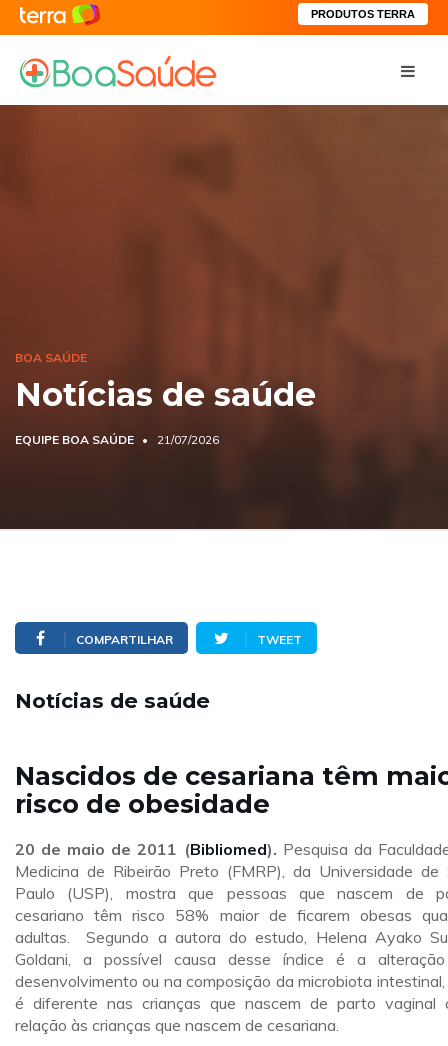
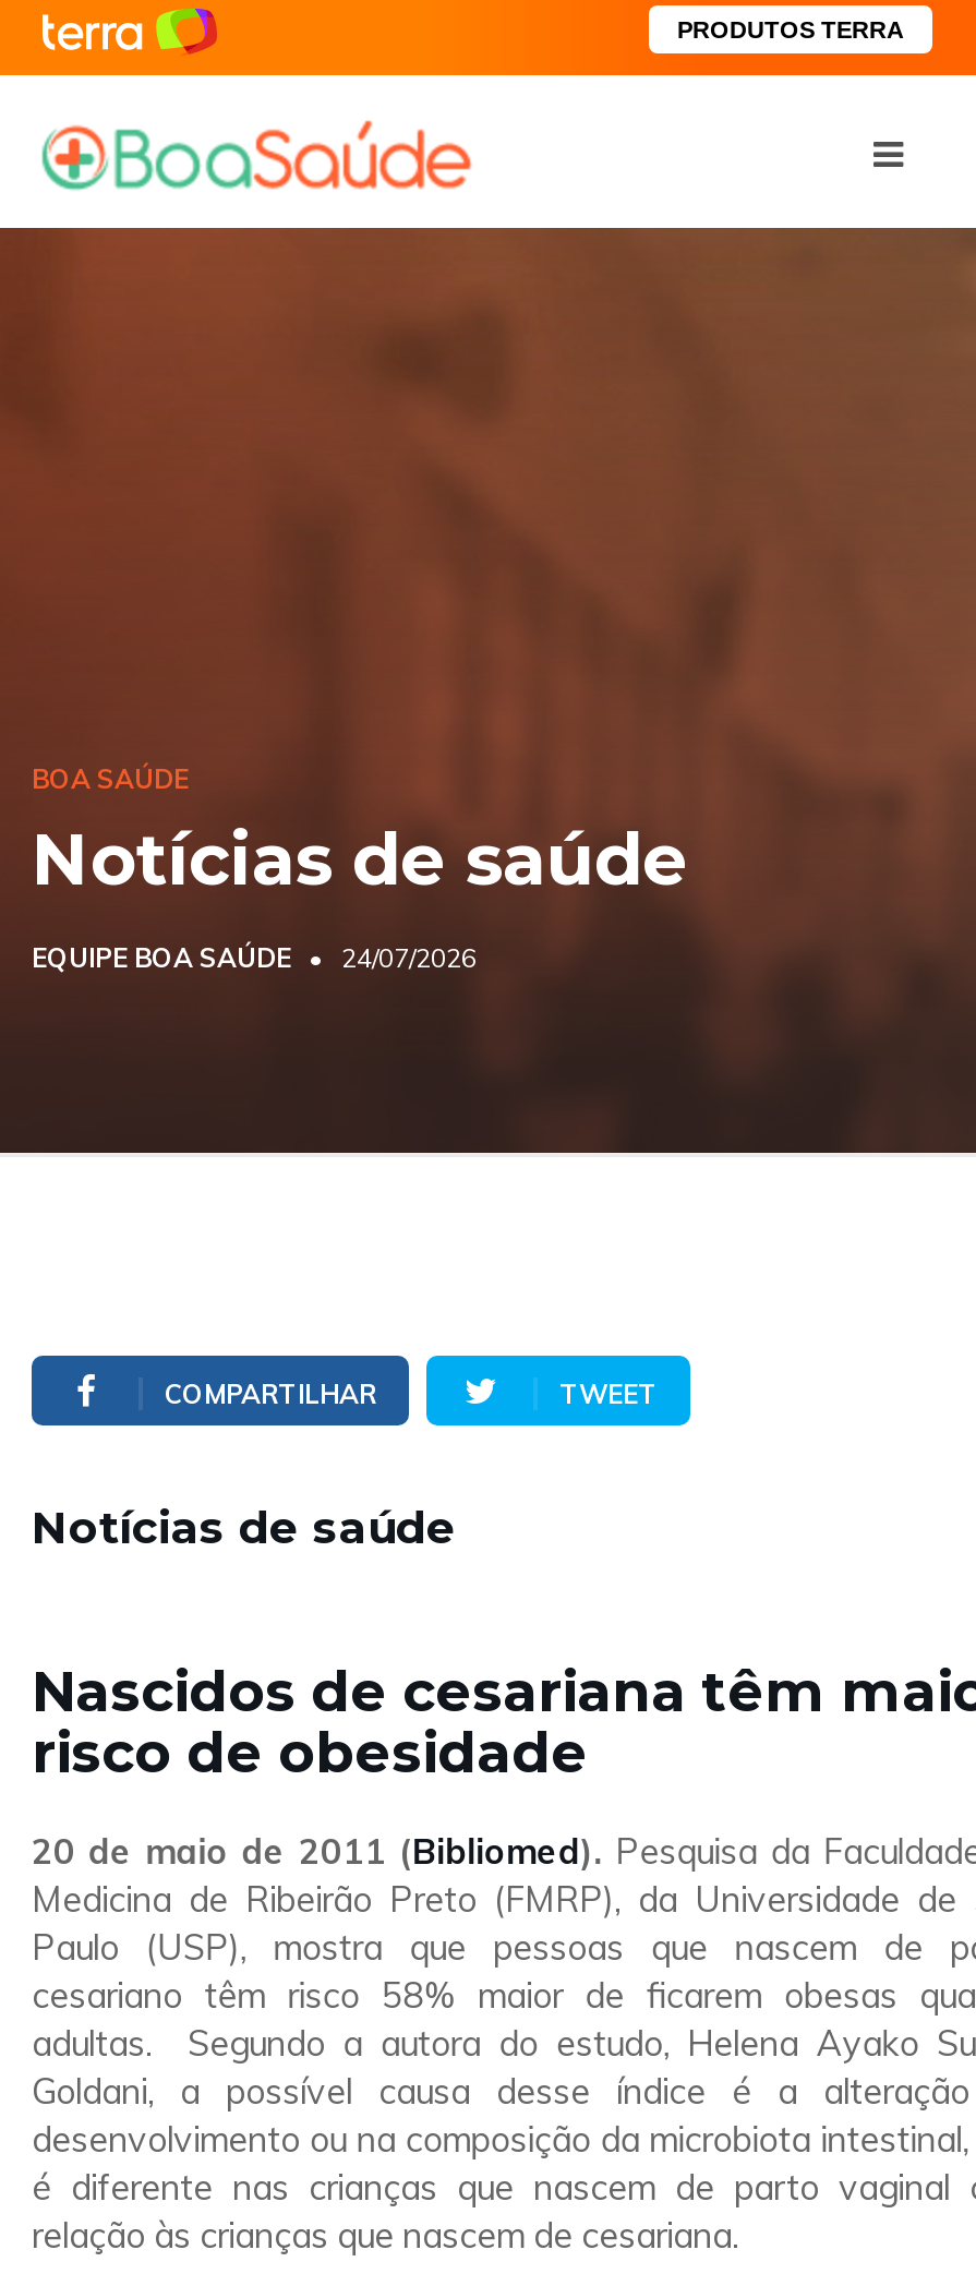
- EQUIPE BOA SAÚDE 21/07/2026
+ EQUIPE BOA SAÚDE 24/07/2026
